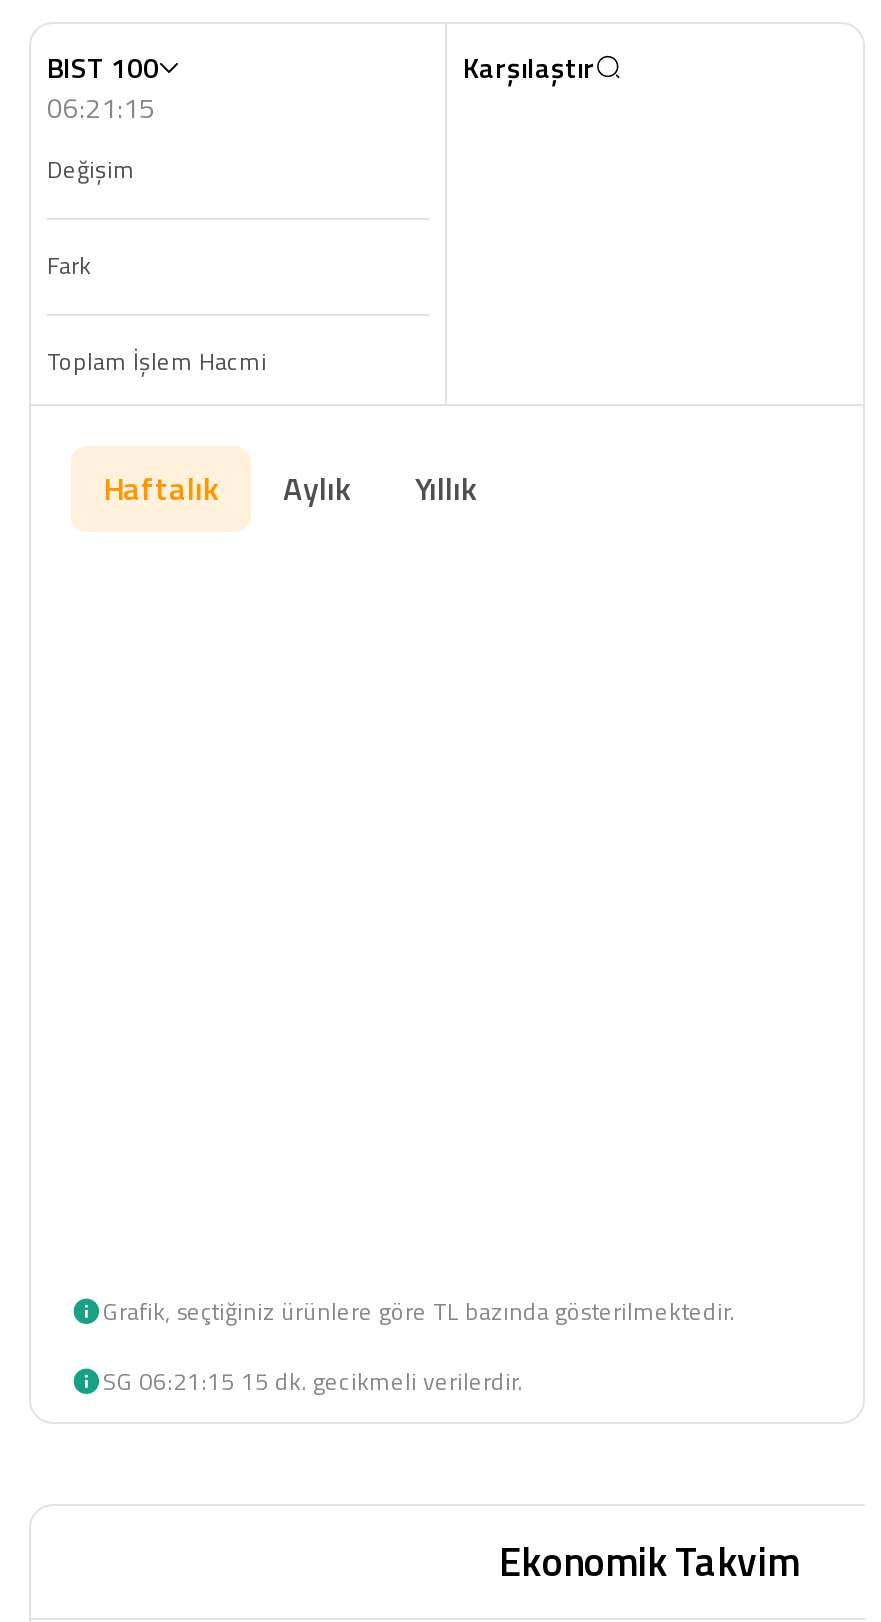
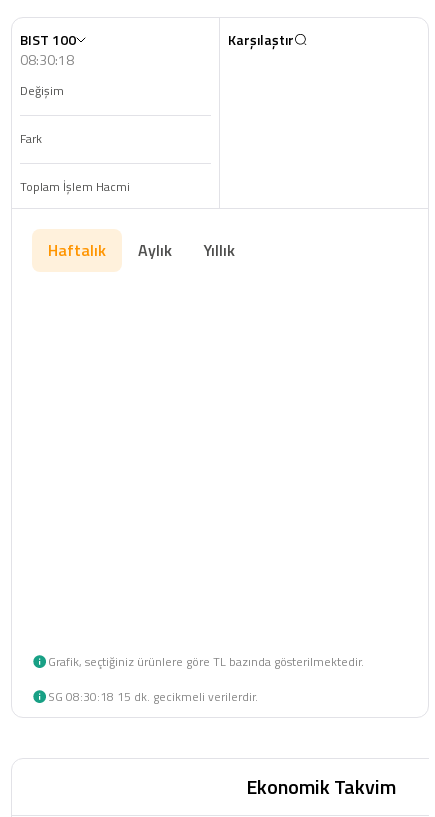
- 06:21:15
+ 08:30:18

- SG 06:21:15 15 dk. gecikmeli verilerdir.
+ SG 08:30:18 15 dk. gecikmeli verilerdir.
